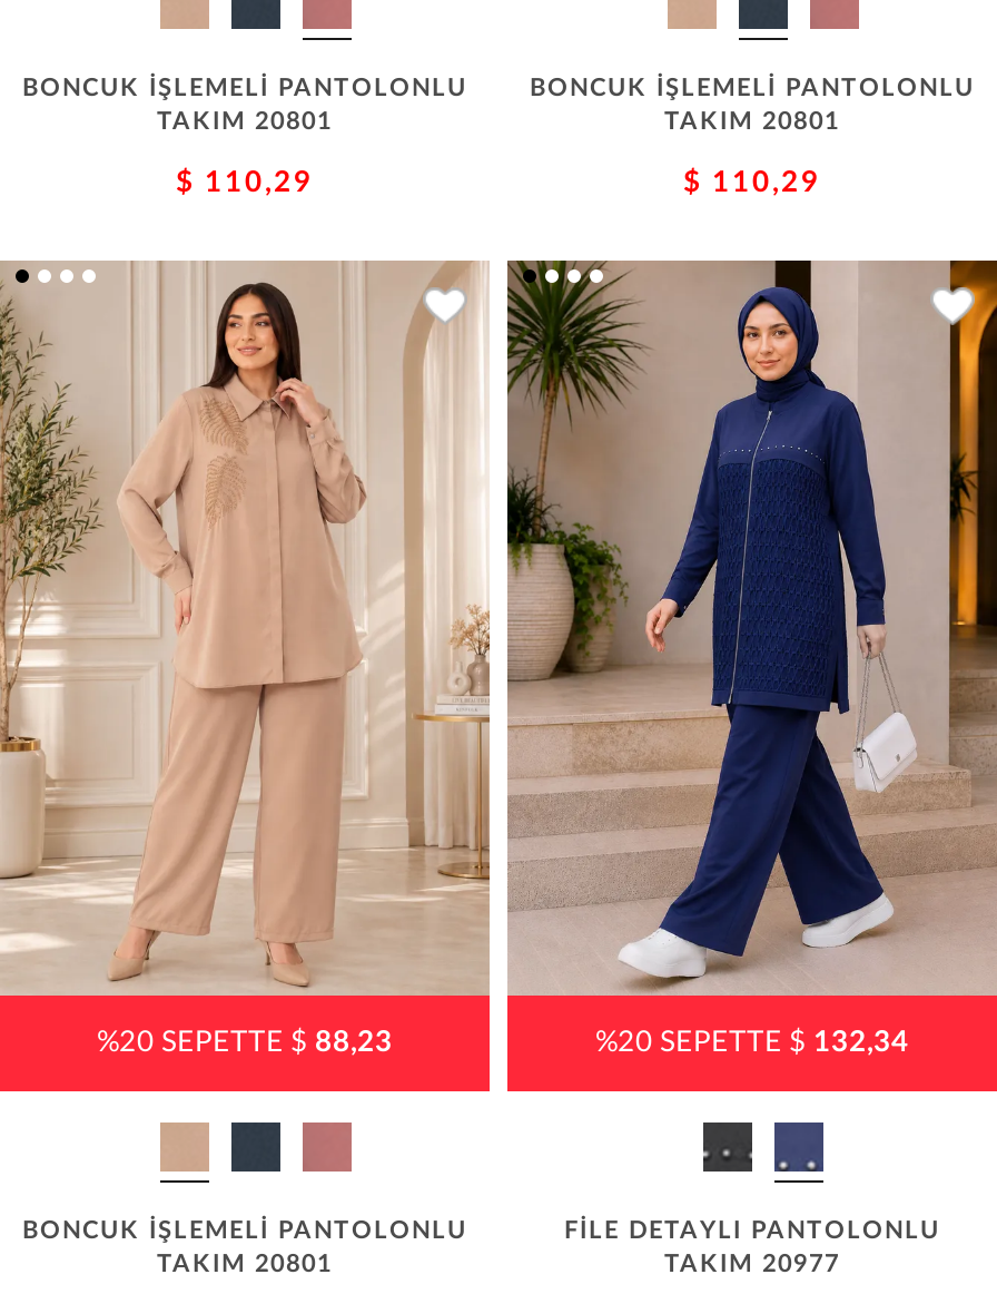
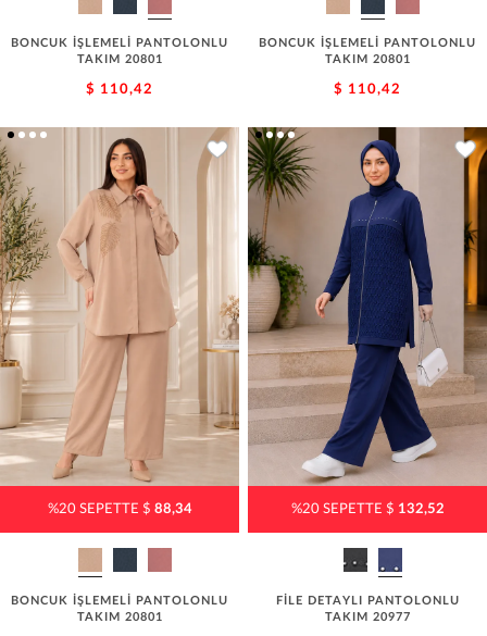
- $ 110,29
+ $ 110,42

- $ 110,29
+ $ 110,42

- %20 SEPETTE $88,23
+ %20 SEPETTE $88,34

- %20 SEPETTE $132,34
+ %20 SEPETTE $132,52
